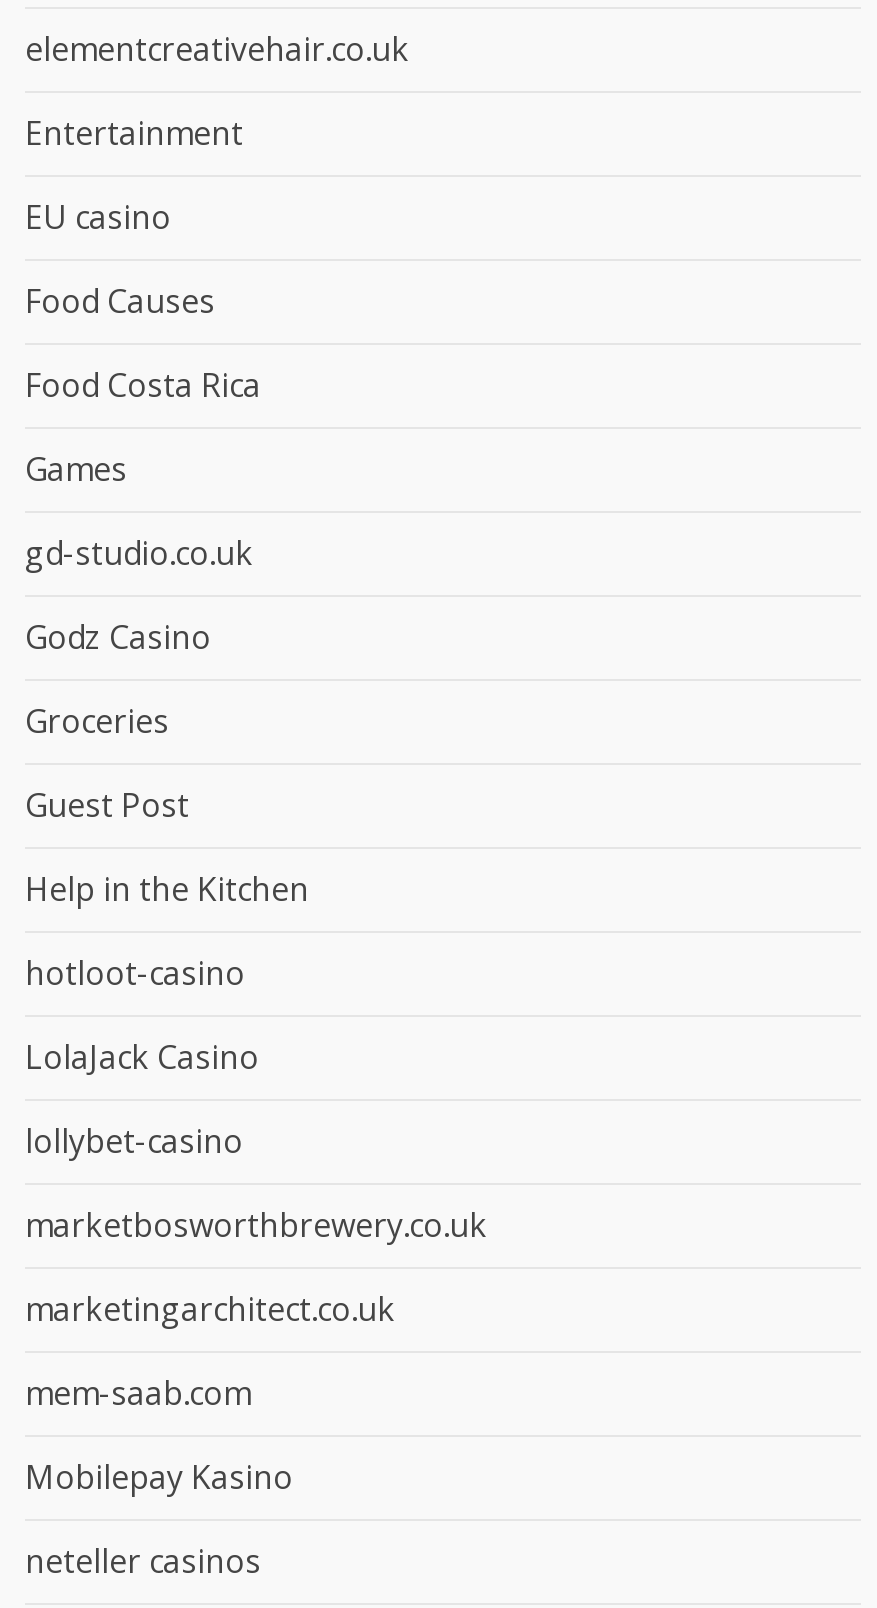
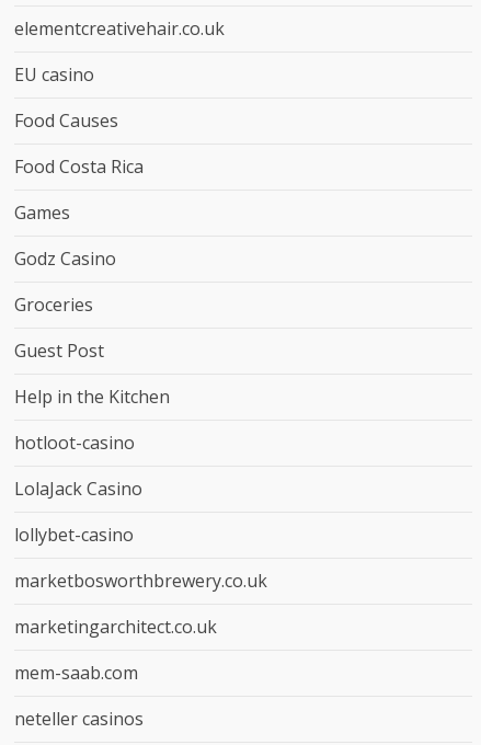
- Entertainment

- gd-studio.co.uk

- Mobilepay Kasino
